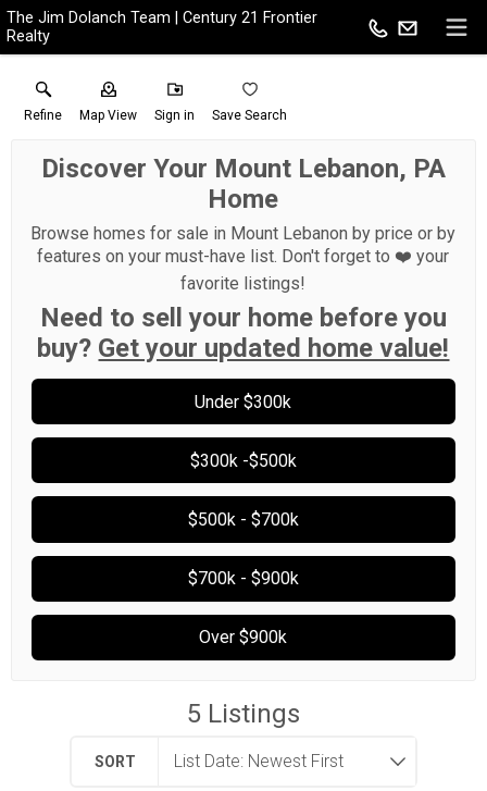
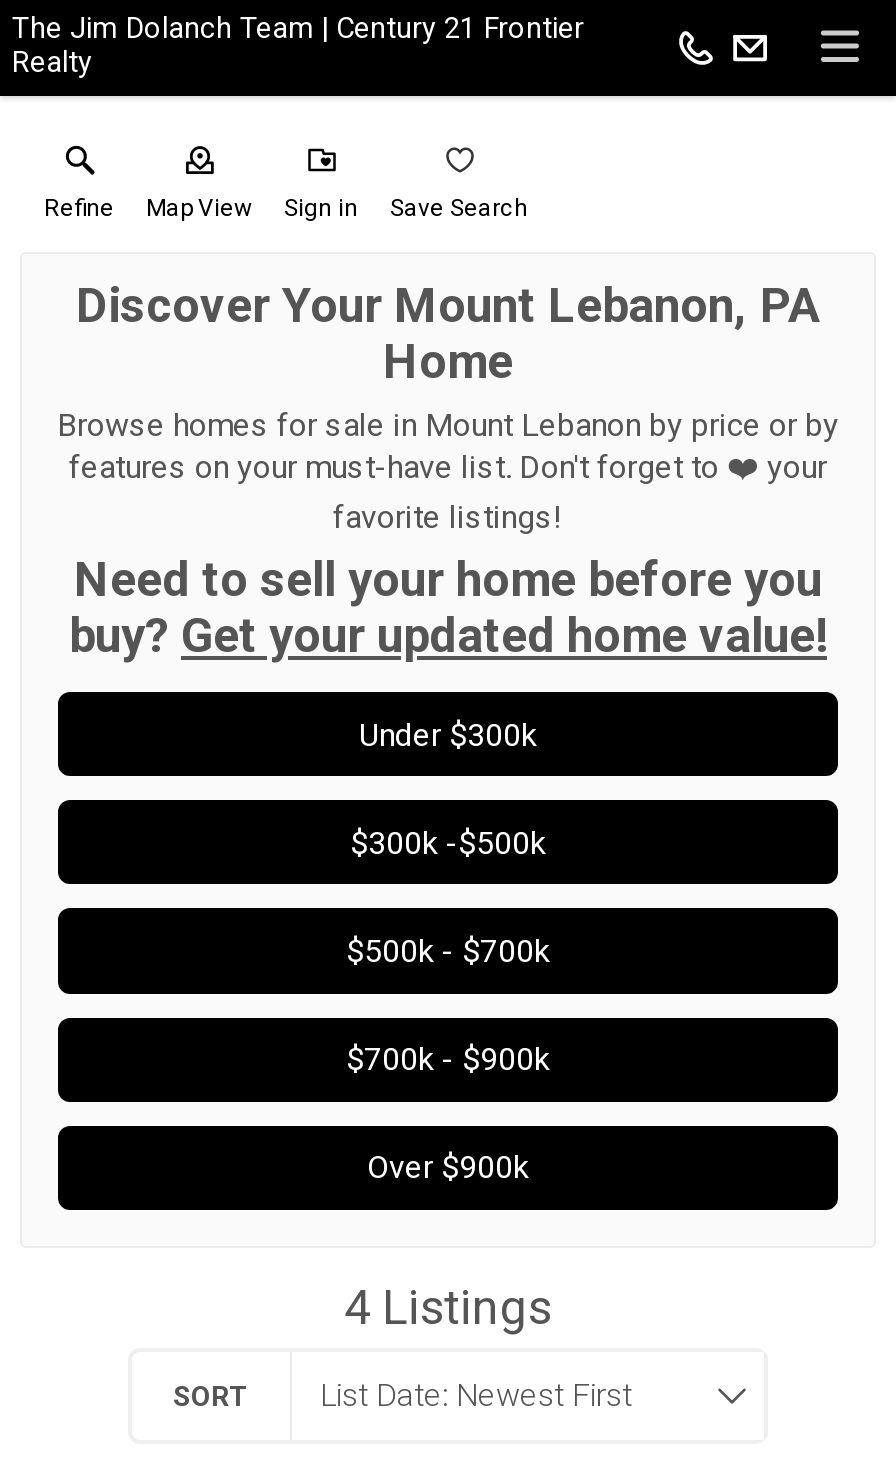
- 5 Listings
+ 4 Listings
